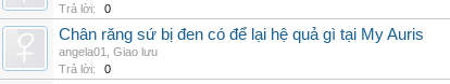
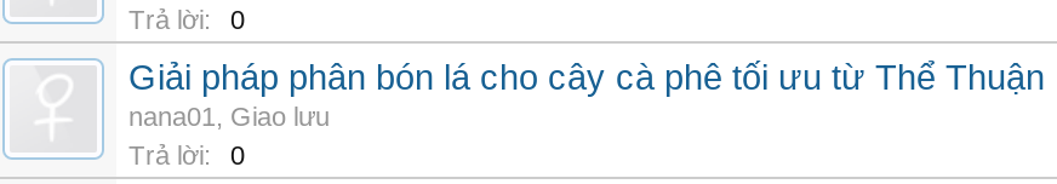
- Chân răng sứ bị đen có để lại hệ quả gì tại My Auris
- angela01, Giao lưu
+ Giải pháp phân bón lá cho cây cà phê tối ưu từ Thể Thuận
+ nana01, Giao lưu
